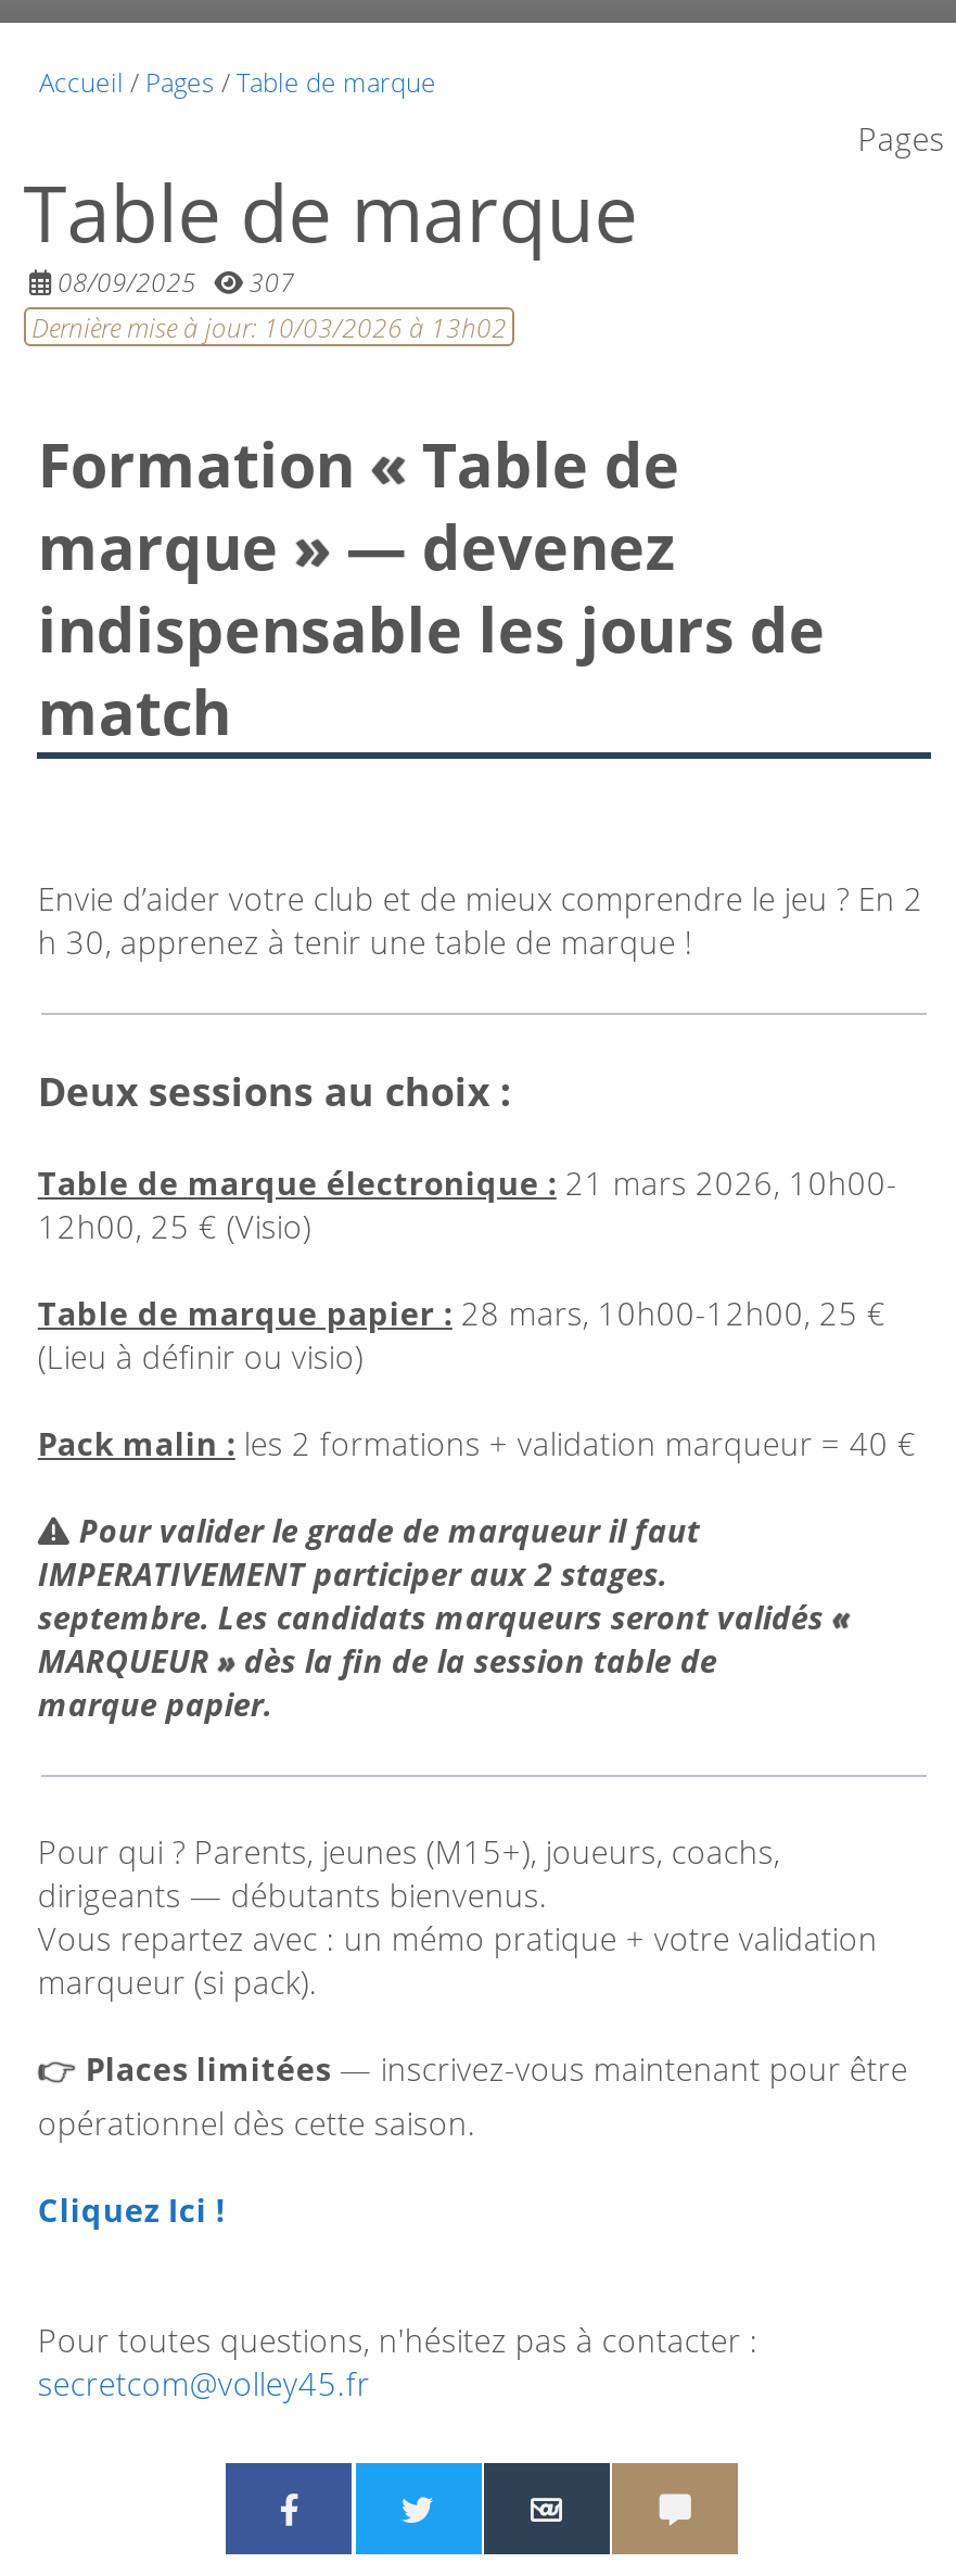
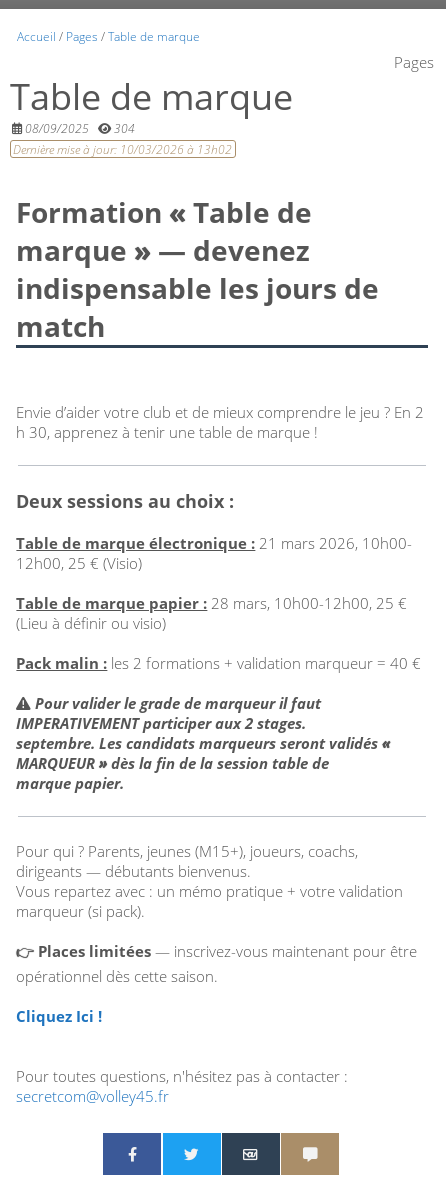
- 08/09/2025 307
+ 08/09/2025 304
